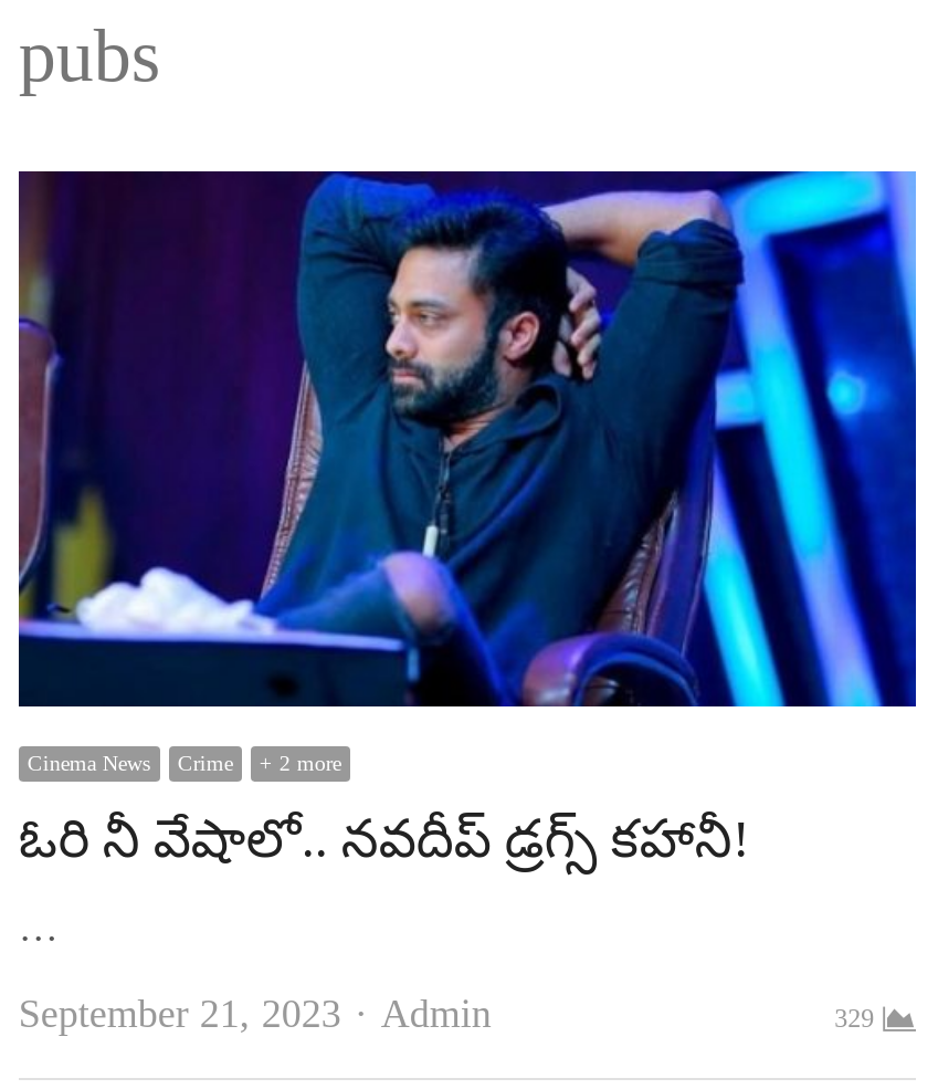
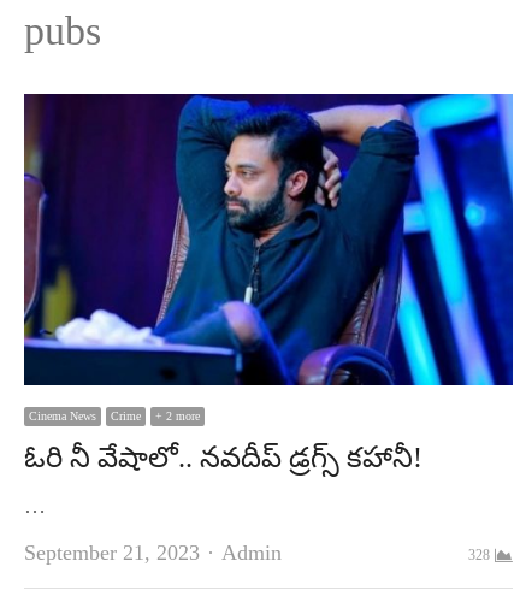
- 329
+ 328
